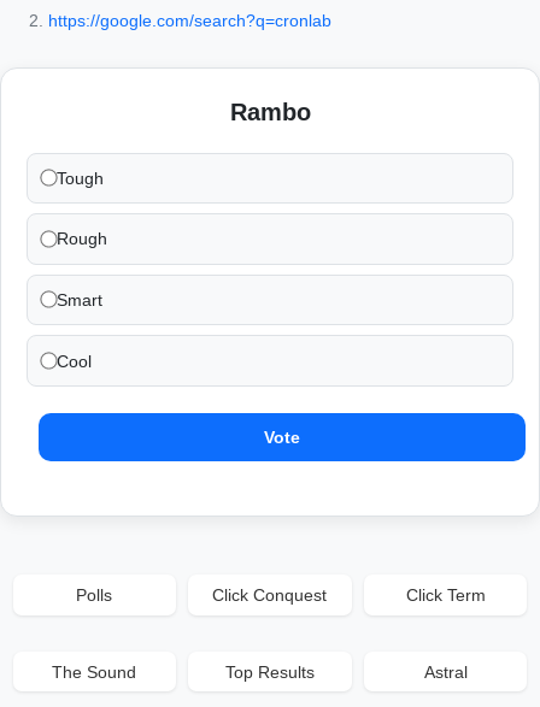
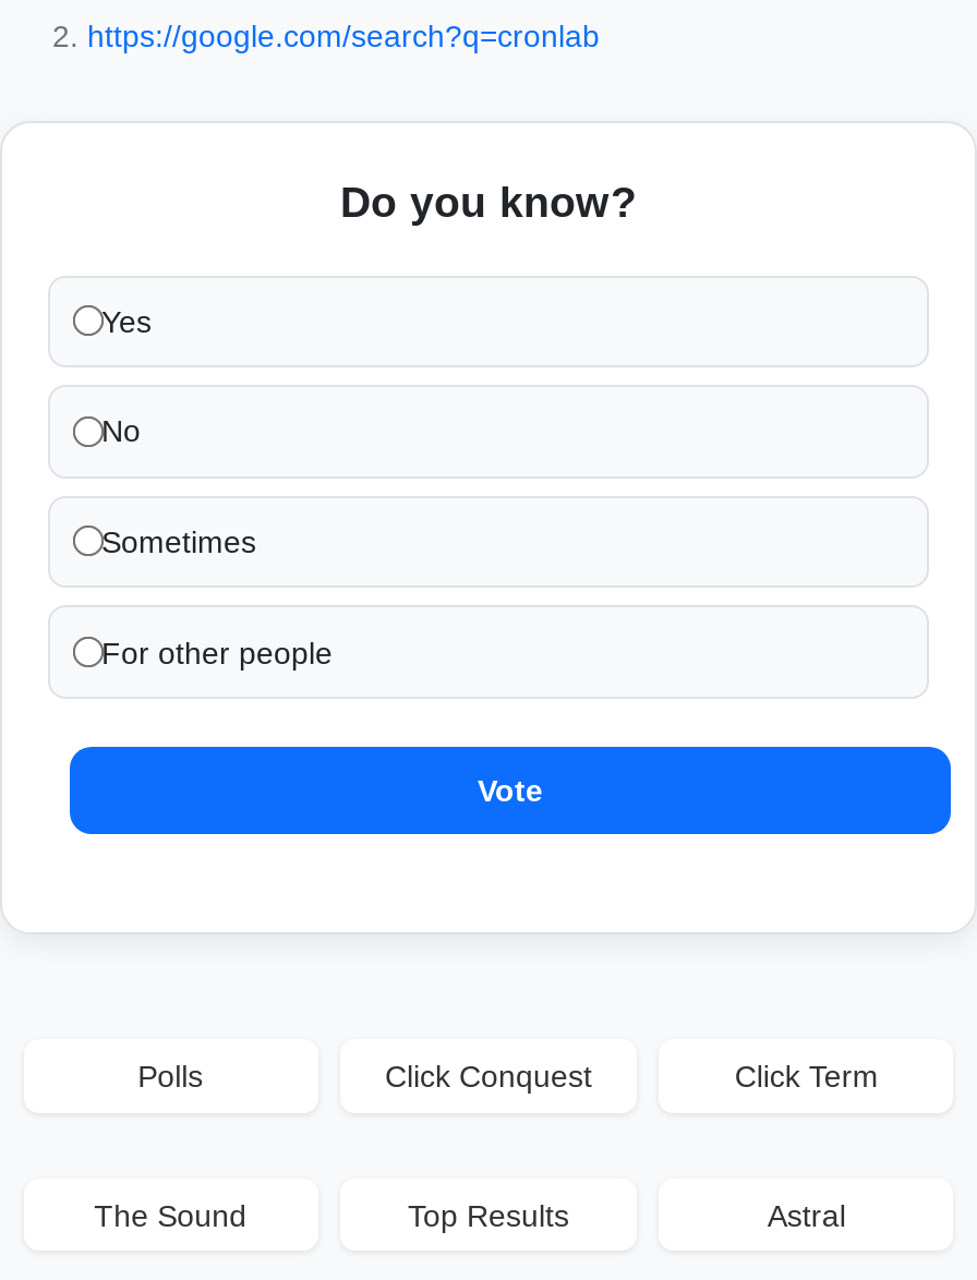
- Rambo
+ Do you know?

- Tough
+ Yes

- Rough
+ No

- Smart
+ Sometimes

- Cool
+ For other people
